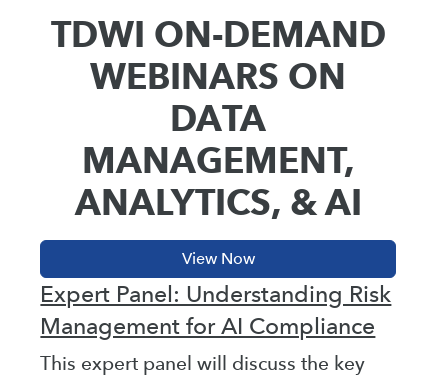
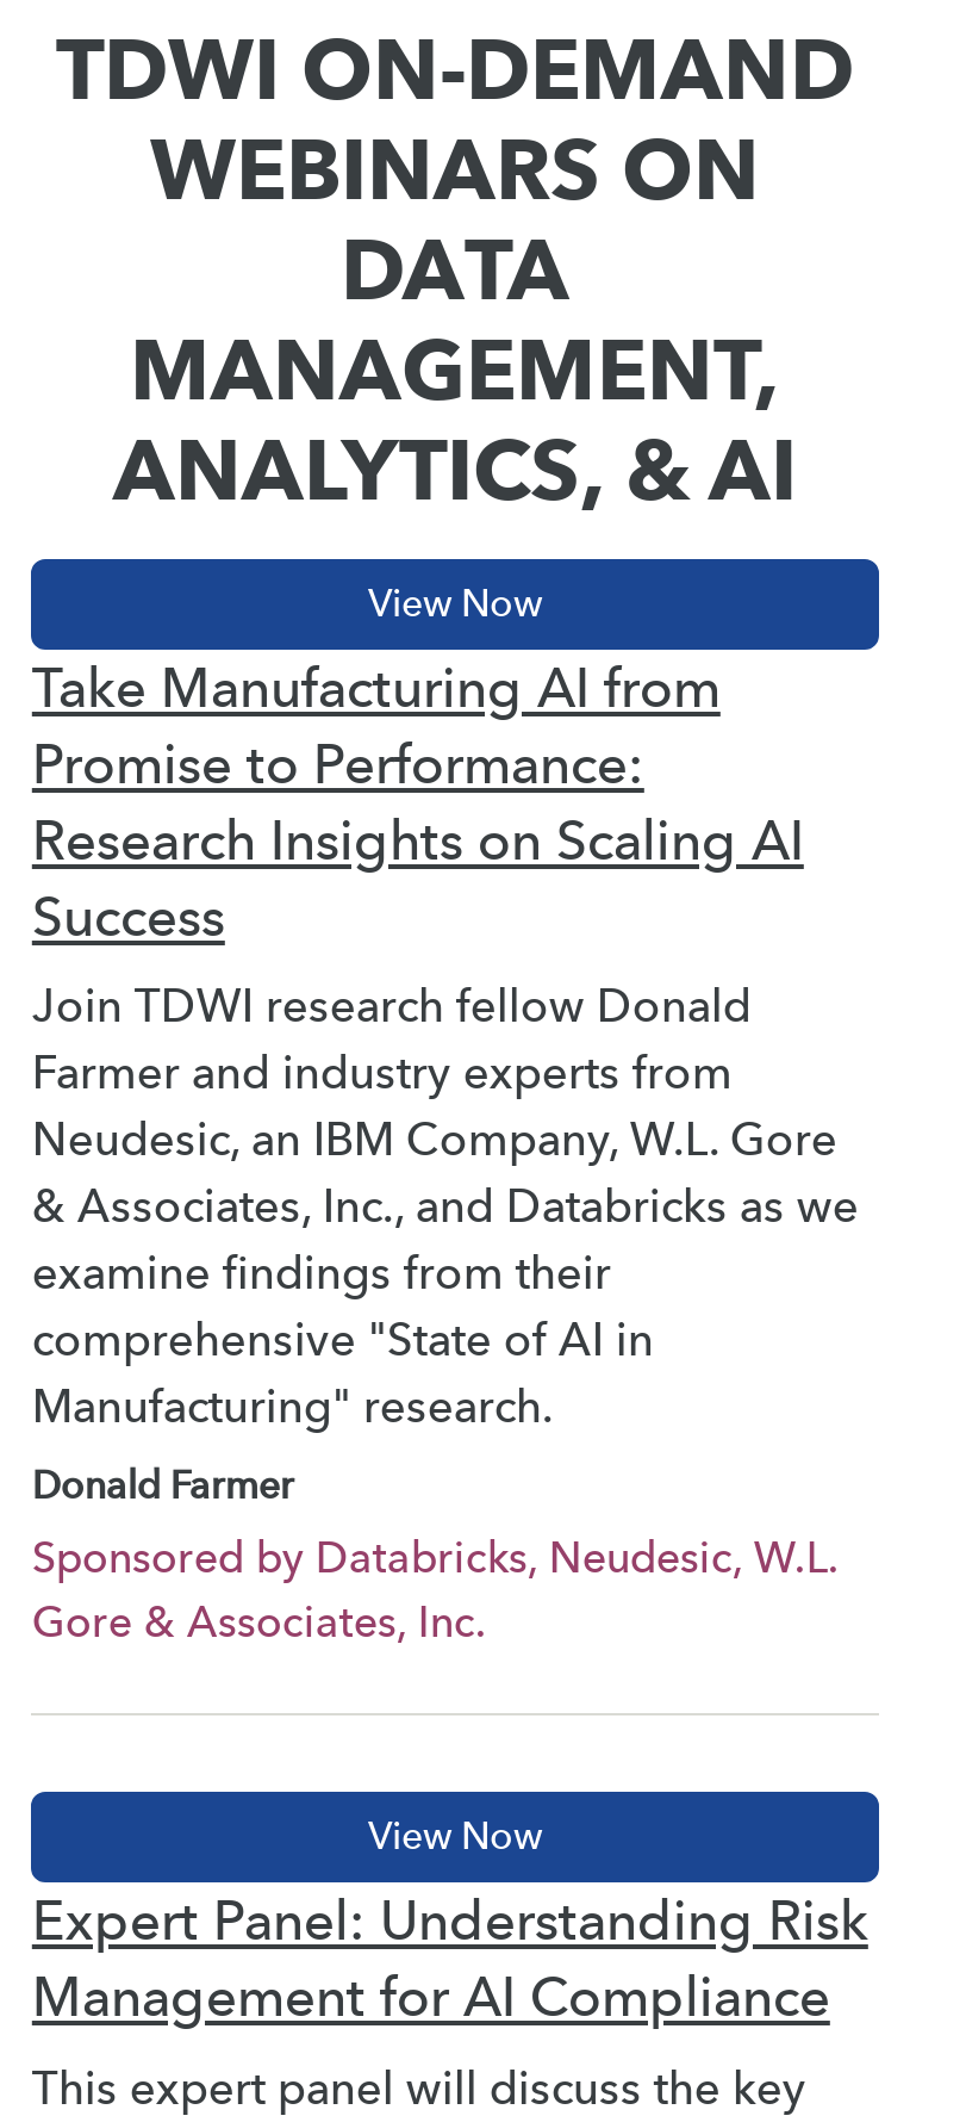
+ Take Manufacturing AI from
+ Promise to Performance:
+ Research Insights on Scaling AI
+ Success
+ Join TDWI research fellow Donald
+ Farmer and industry experts from
+ Neudesic, an IBM Company, W.L. Gore
+ & Associates, Inc., and Databricks as we
+ examine findings from their
+ comprehensive "State of AI in
+ Manufacturing" research.
+ Donald Farmer
+ Sponsored by Databricks, Neudesic, W.L.
+ Gore & Associates, Inc.
